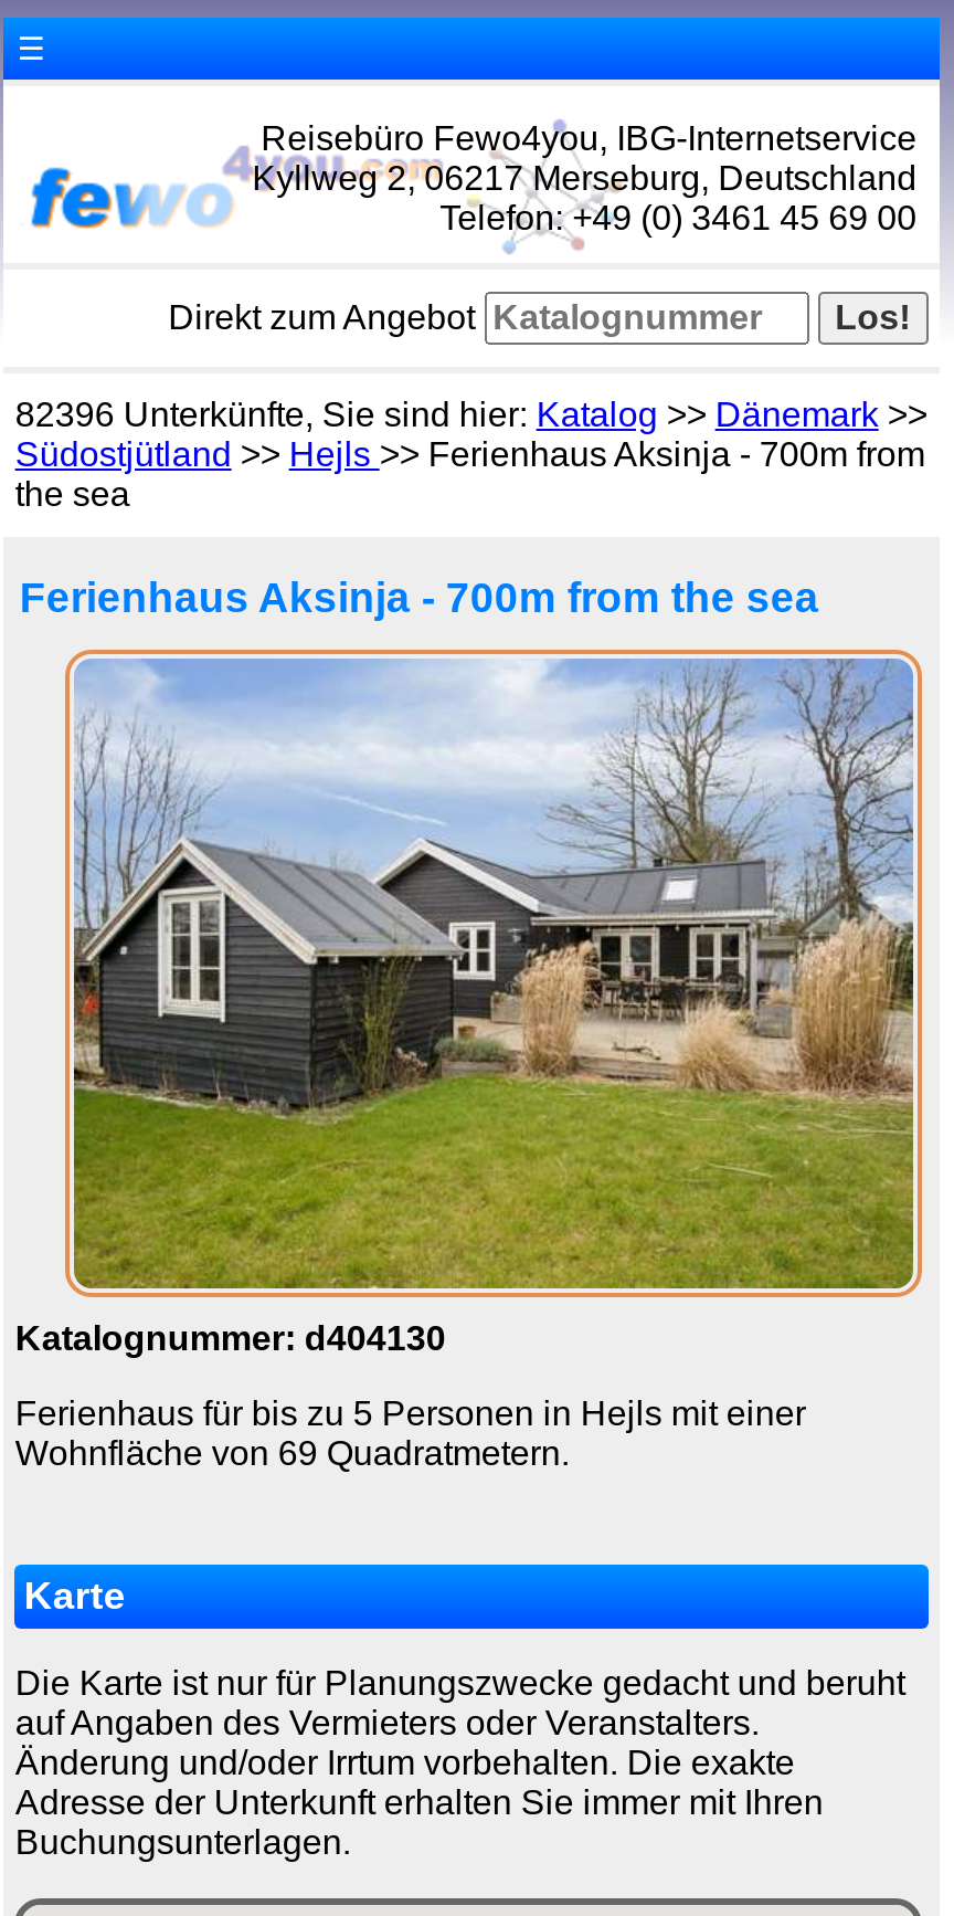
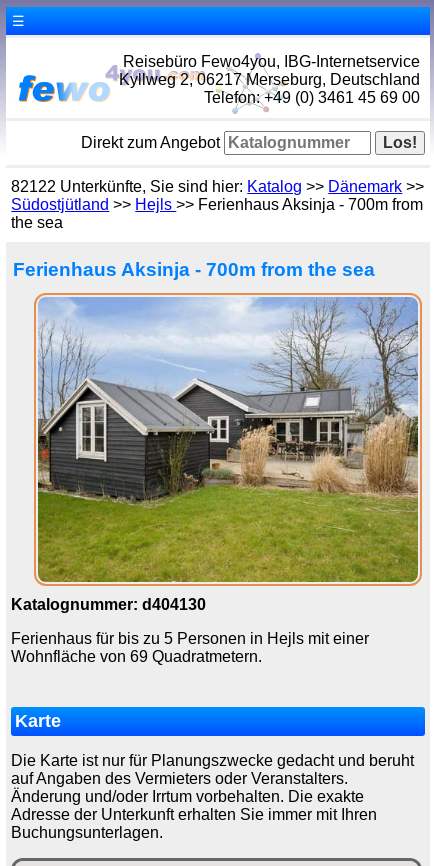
- 82396 Unterkünfte, Sie sind hier: Katalog >> Dänemark >>
+ 82122 Unterkünfte, Sie sind hier: Katalog >> Dänemark >>
